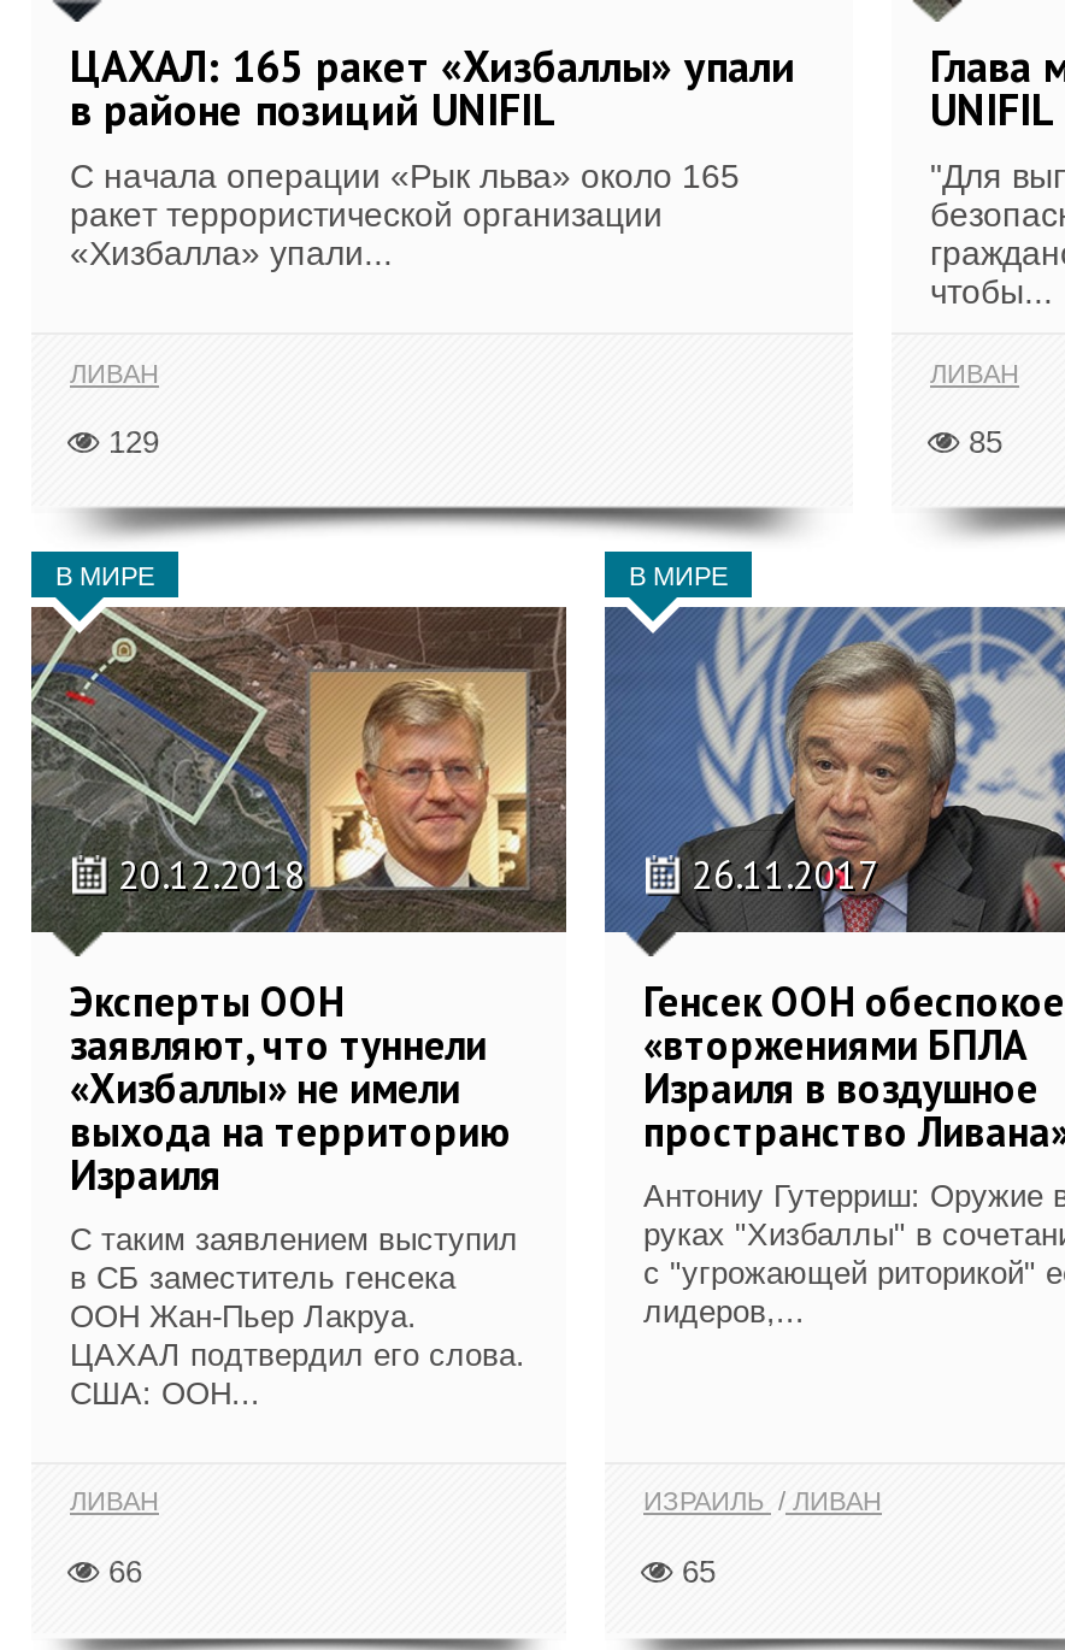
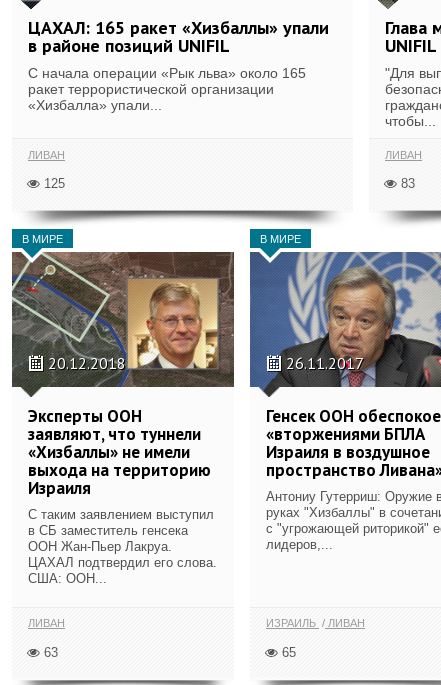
- 129
+ 125

- 85
+ 83

- 66
+ 63
